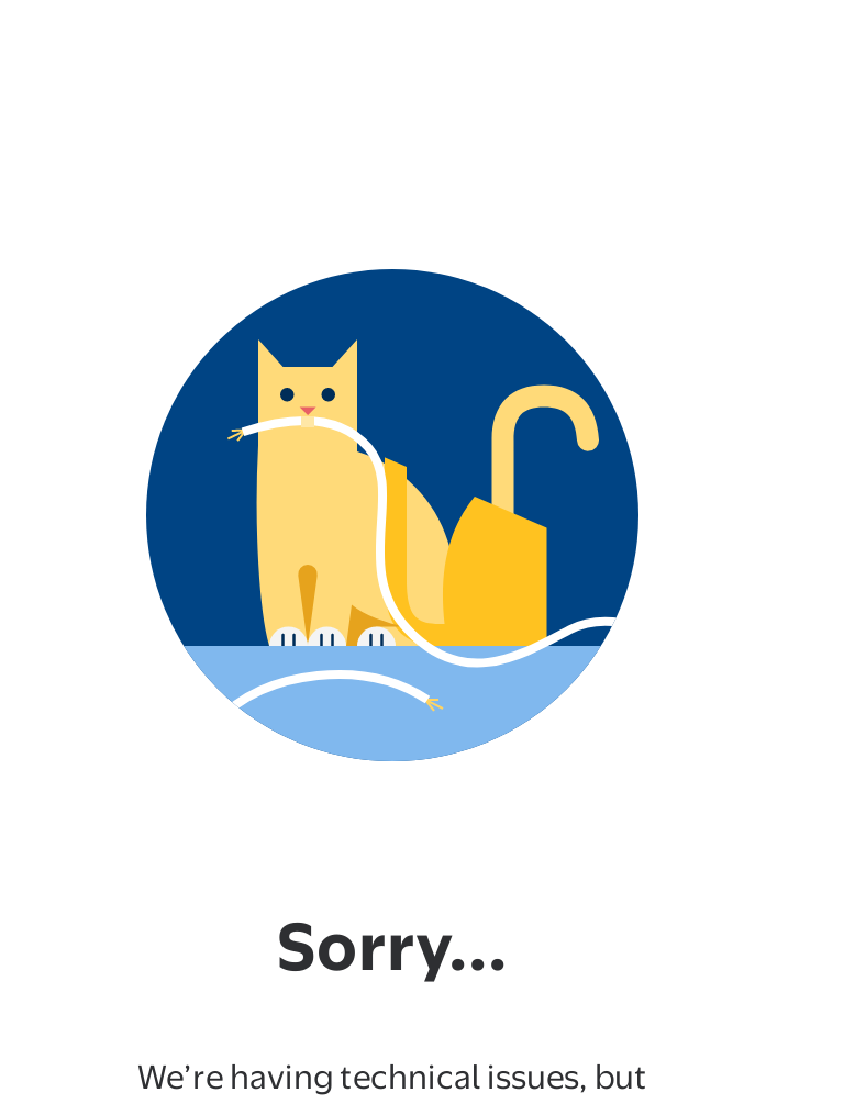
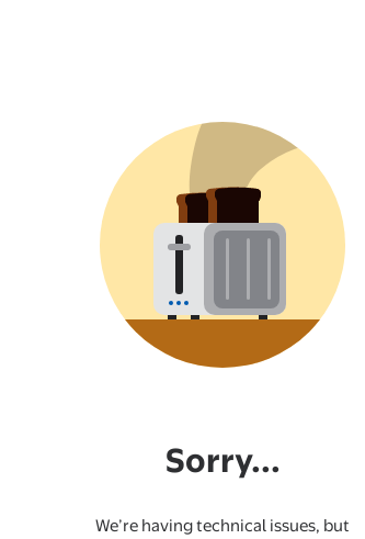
- [image]
+ [image]
